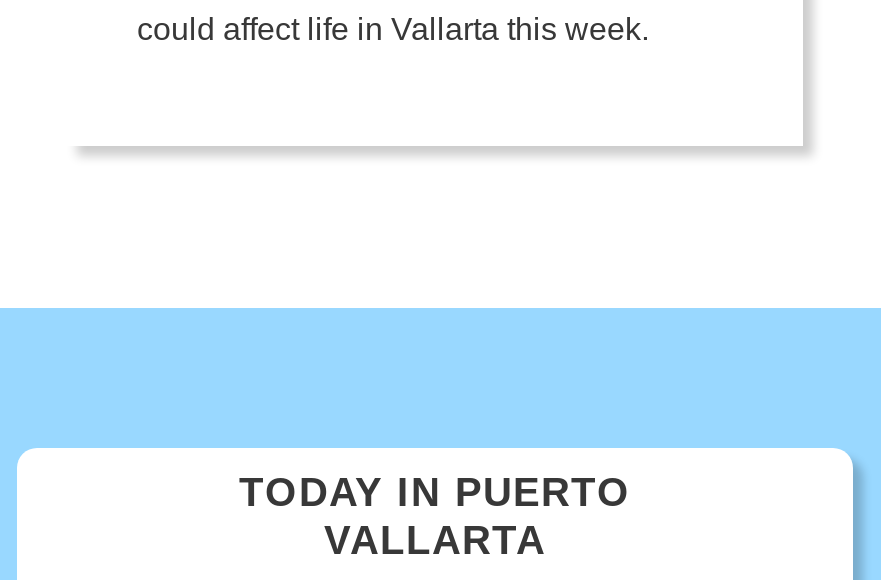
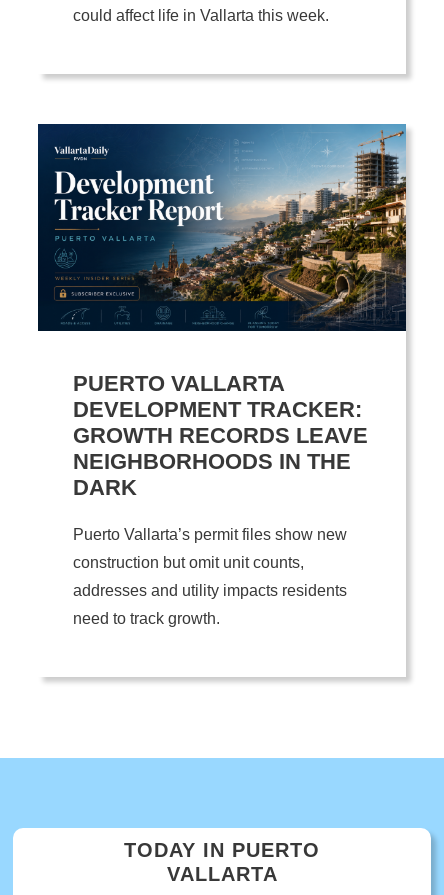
+ [image]
+ PUERTO VALLARTA
+ DEVELOPMENT TRACKER:
+ GROWTH RECORDS LEAVE
+ NEIGHBORHOODS IN THE
+ DARK
+ Puerto Vallarta’s permit files show new
+ construction but omit unit counts,
+ addresses and utility impacts residents
+ need to track growth.
